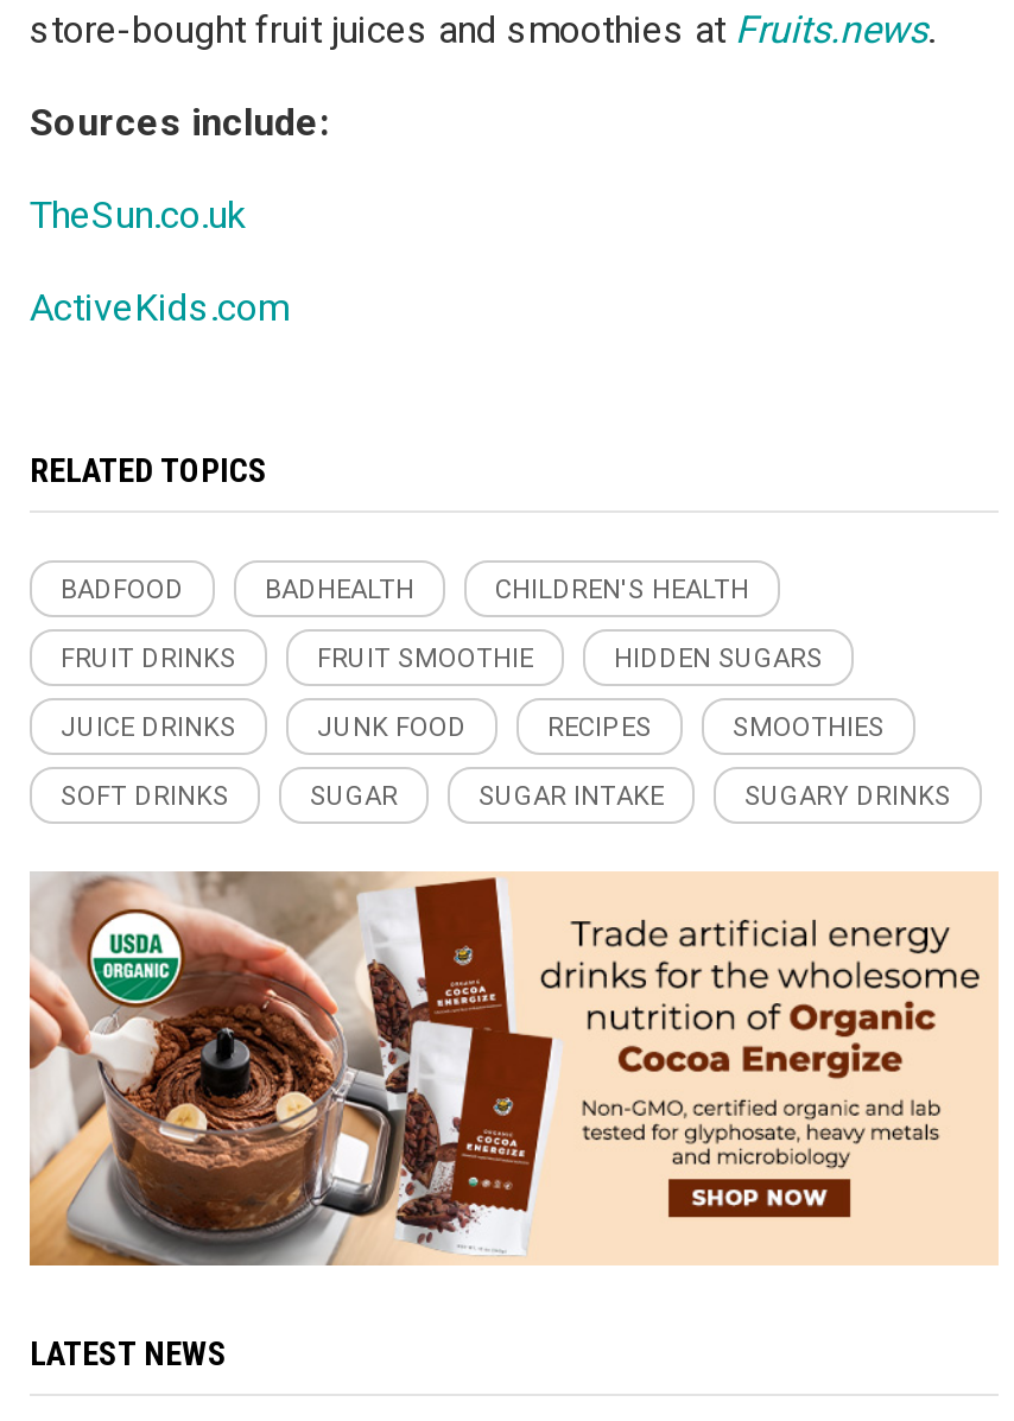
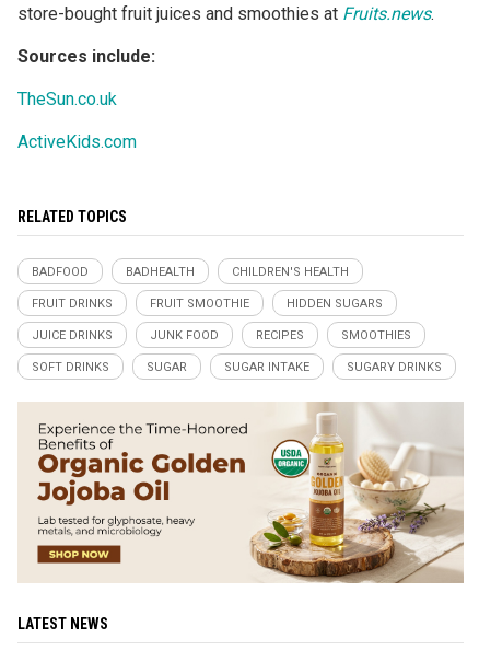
- [image]
+ [image]
